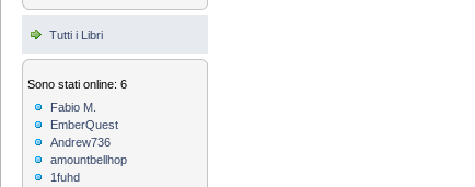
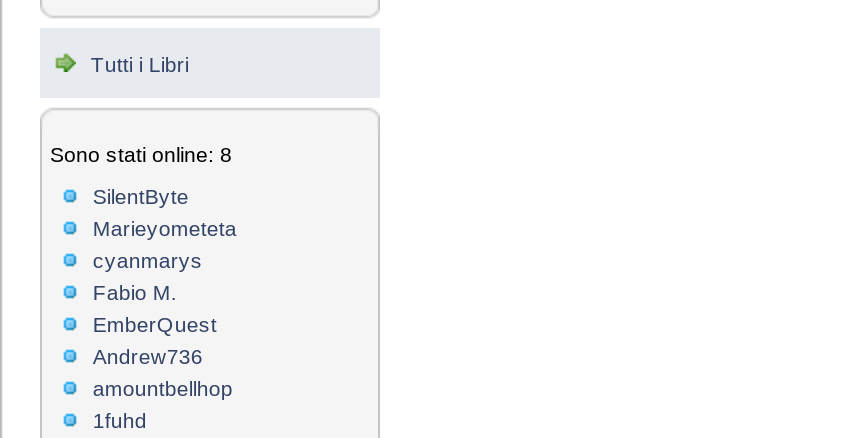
- Sono stati online: 6
+ Sono stati online: 8
+ SilentByte
+ Marieyometeta
+ cyanmarys
